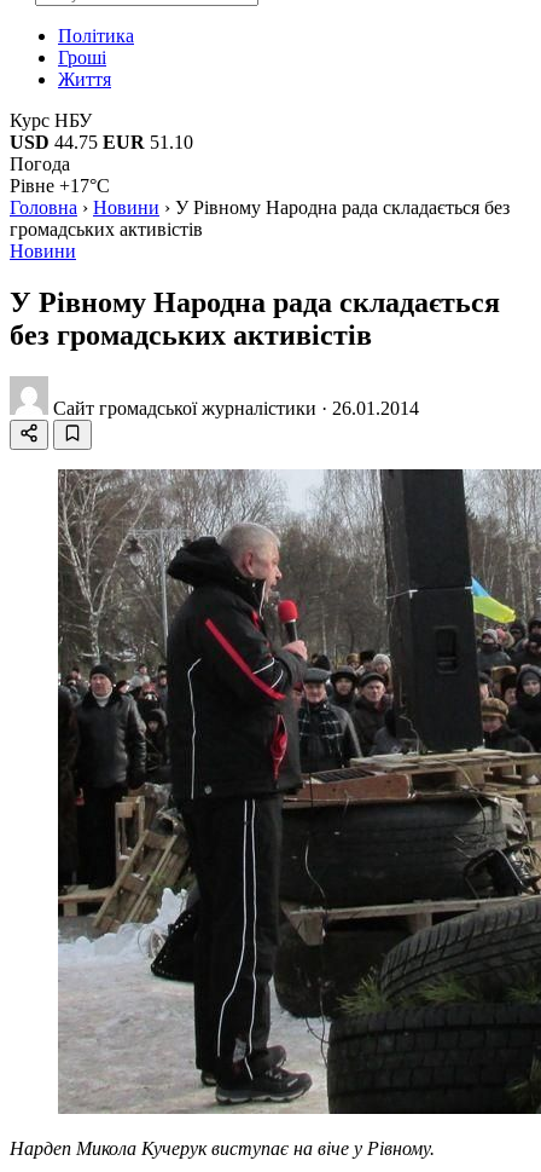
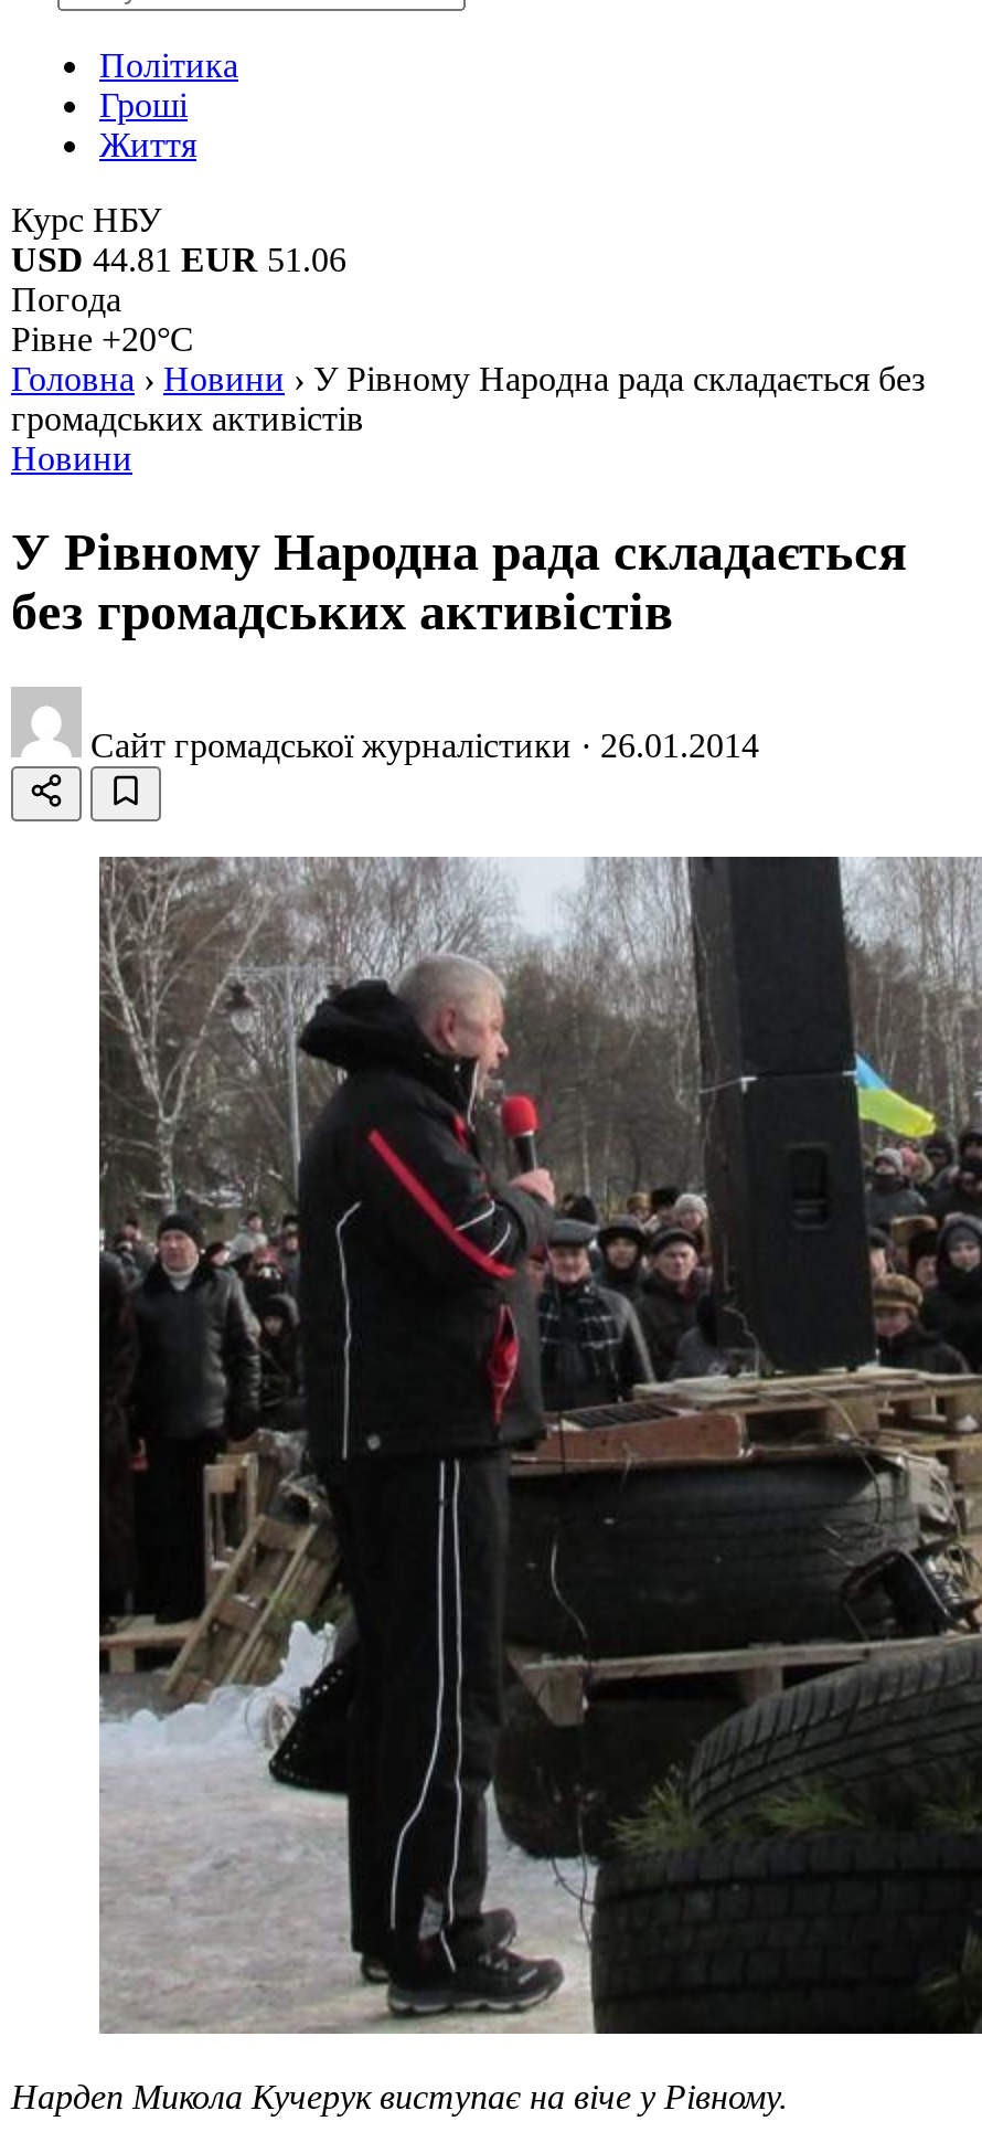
- USD 44.75 EUR 51.10
+ USD 44.81 EUR 51.06

- Рівне +17°C
+ Рівне +20°C
